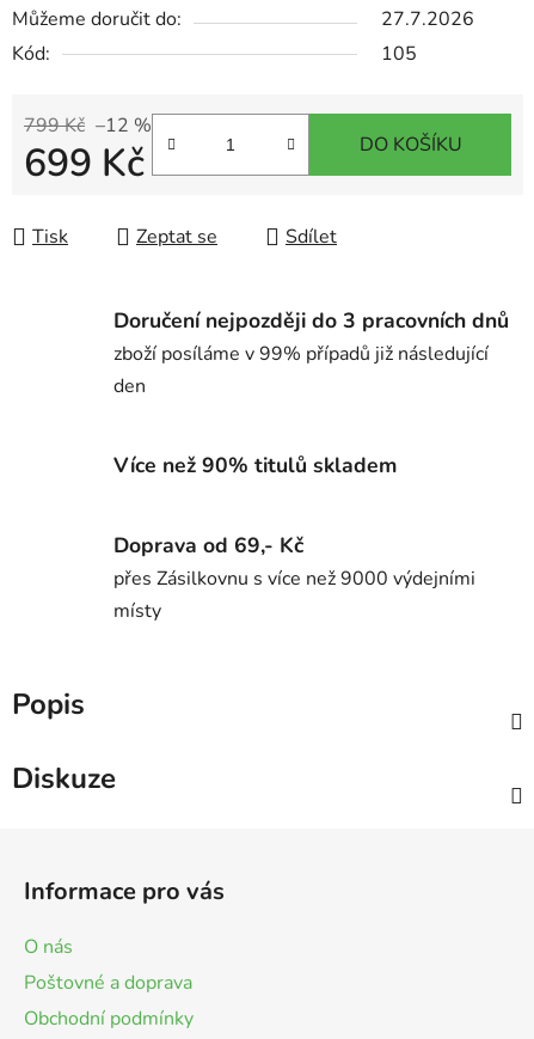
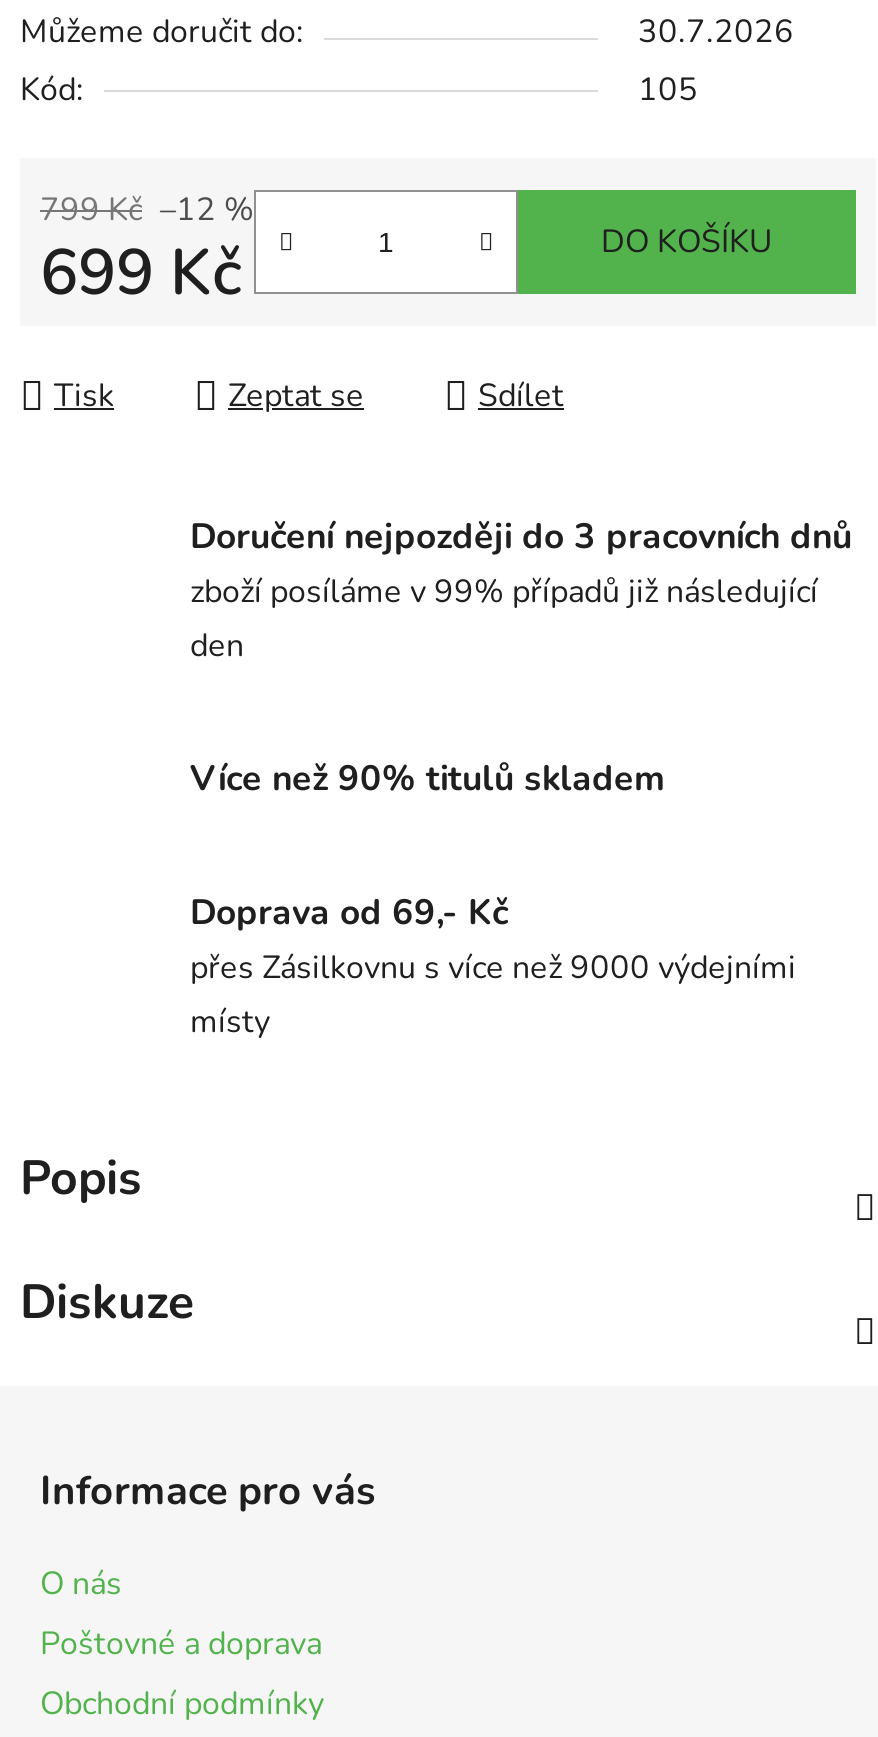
- 27.7.2026
+ 30.7.2026
